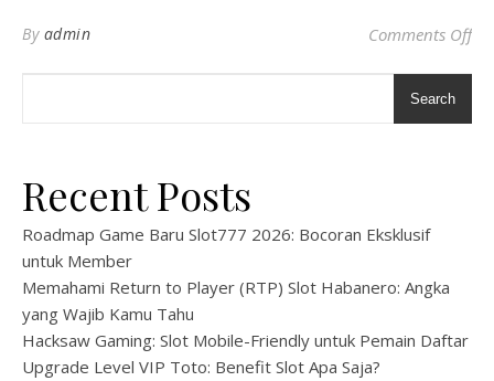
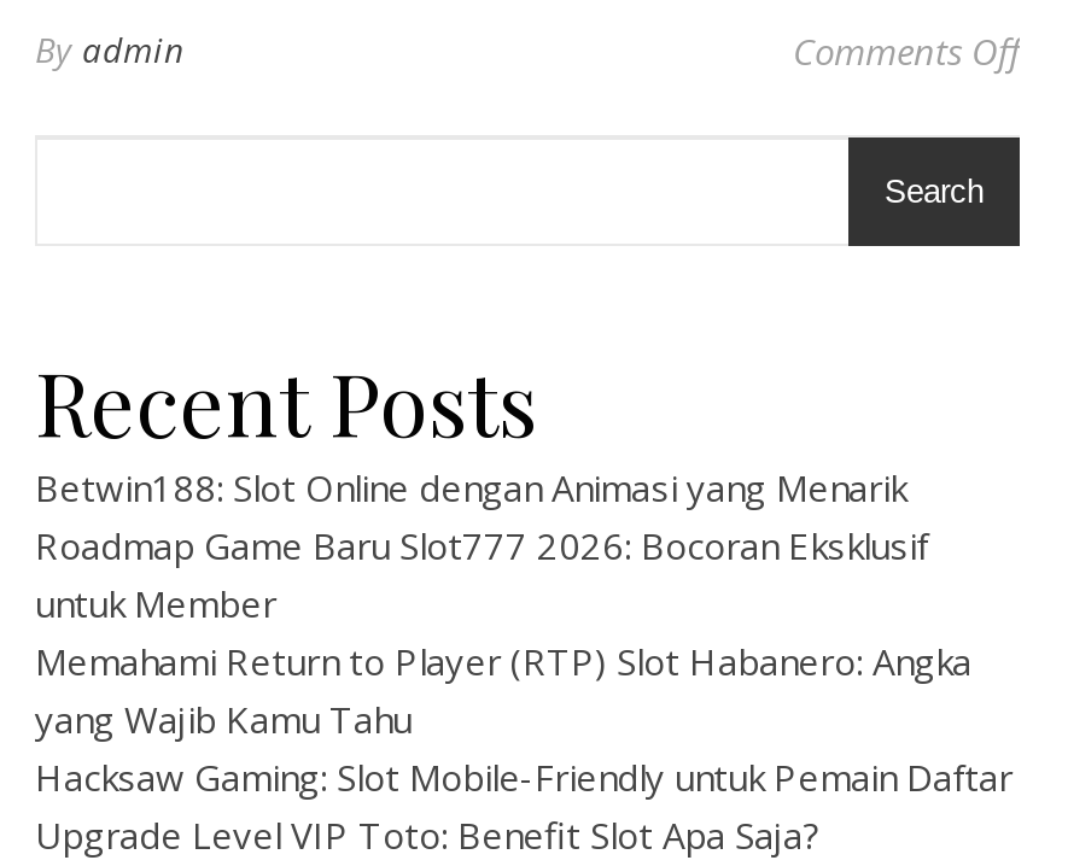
+ Betwin188: Slot Online dengan Animasi yang Menarik
